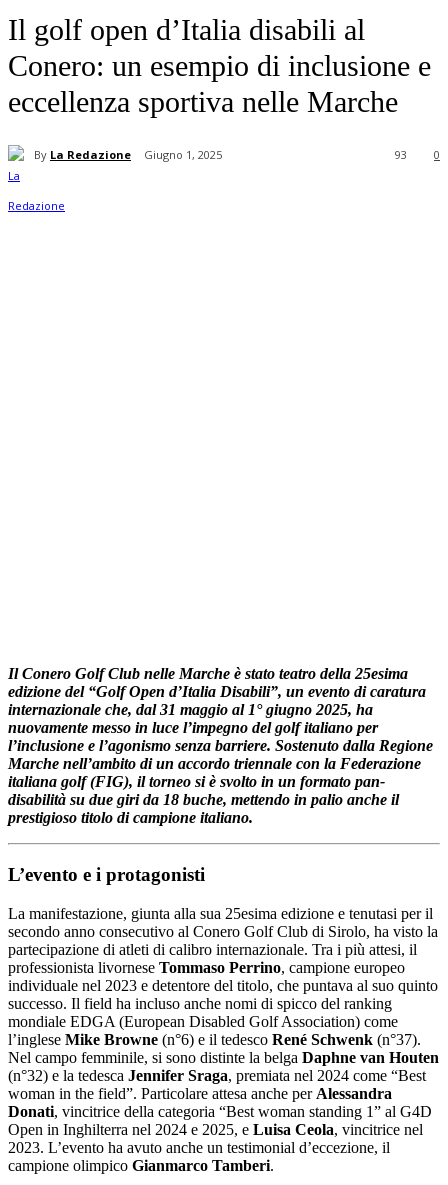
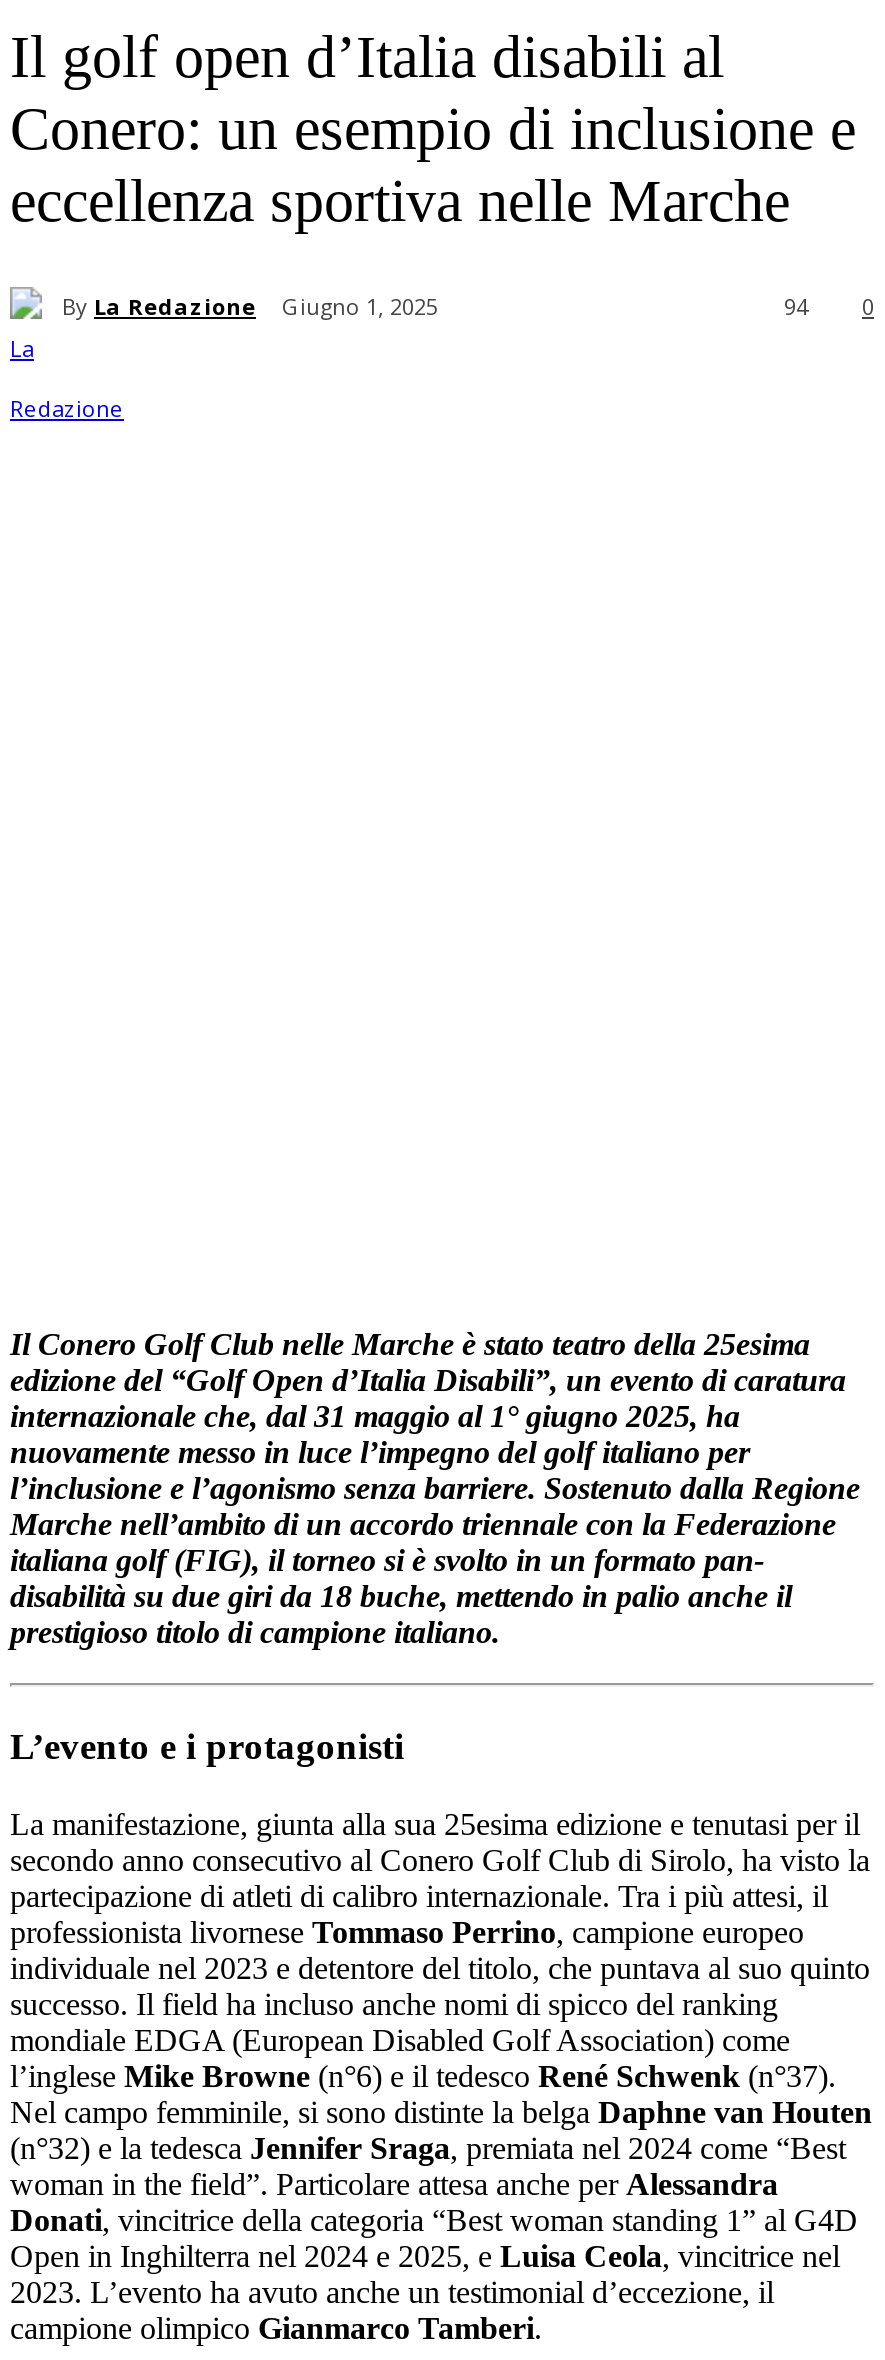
- 93 0
+ 94 0
